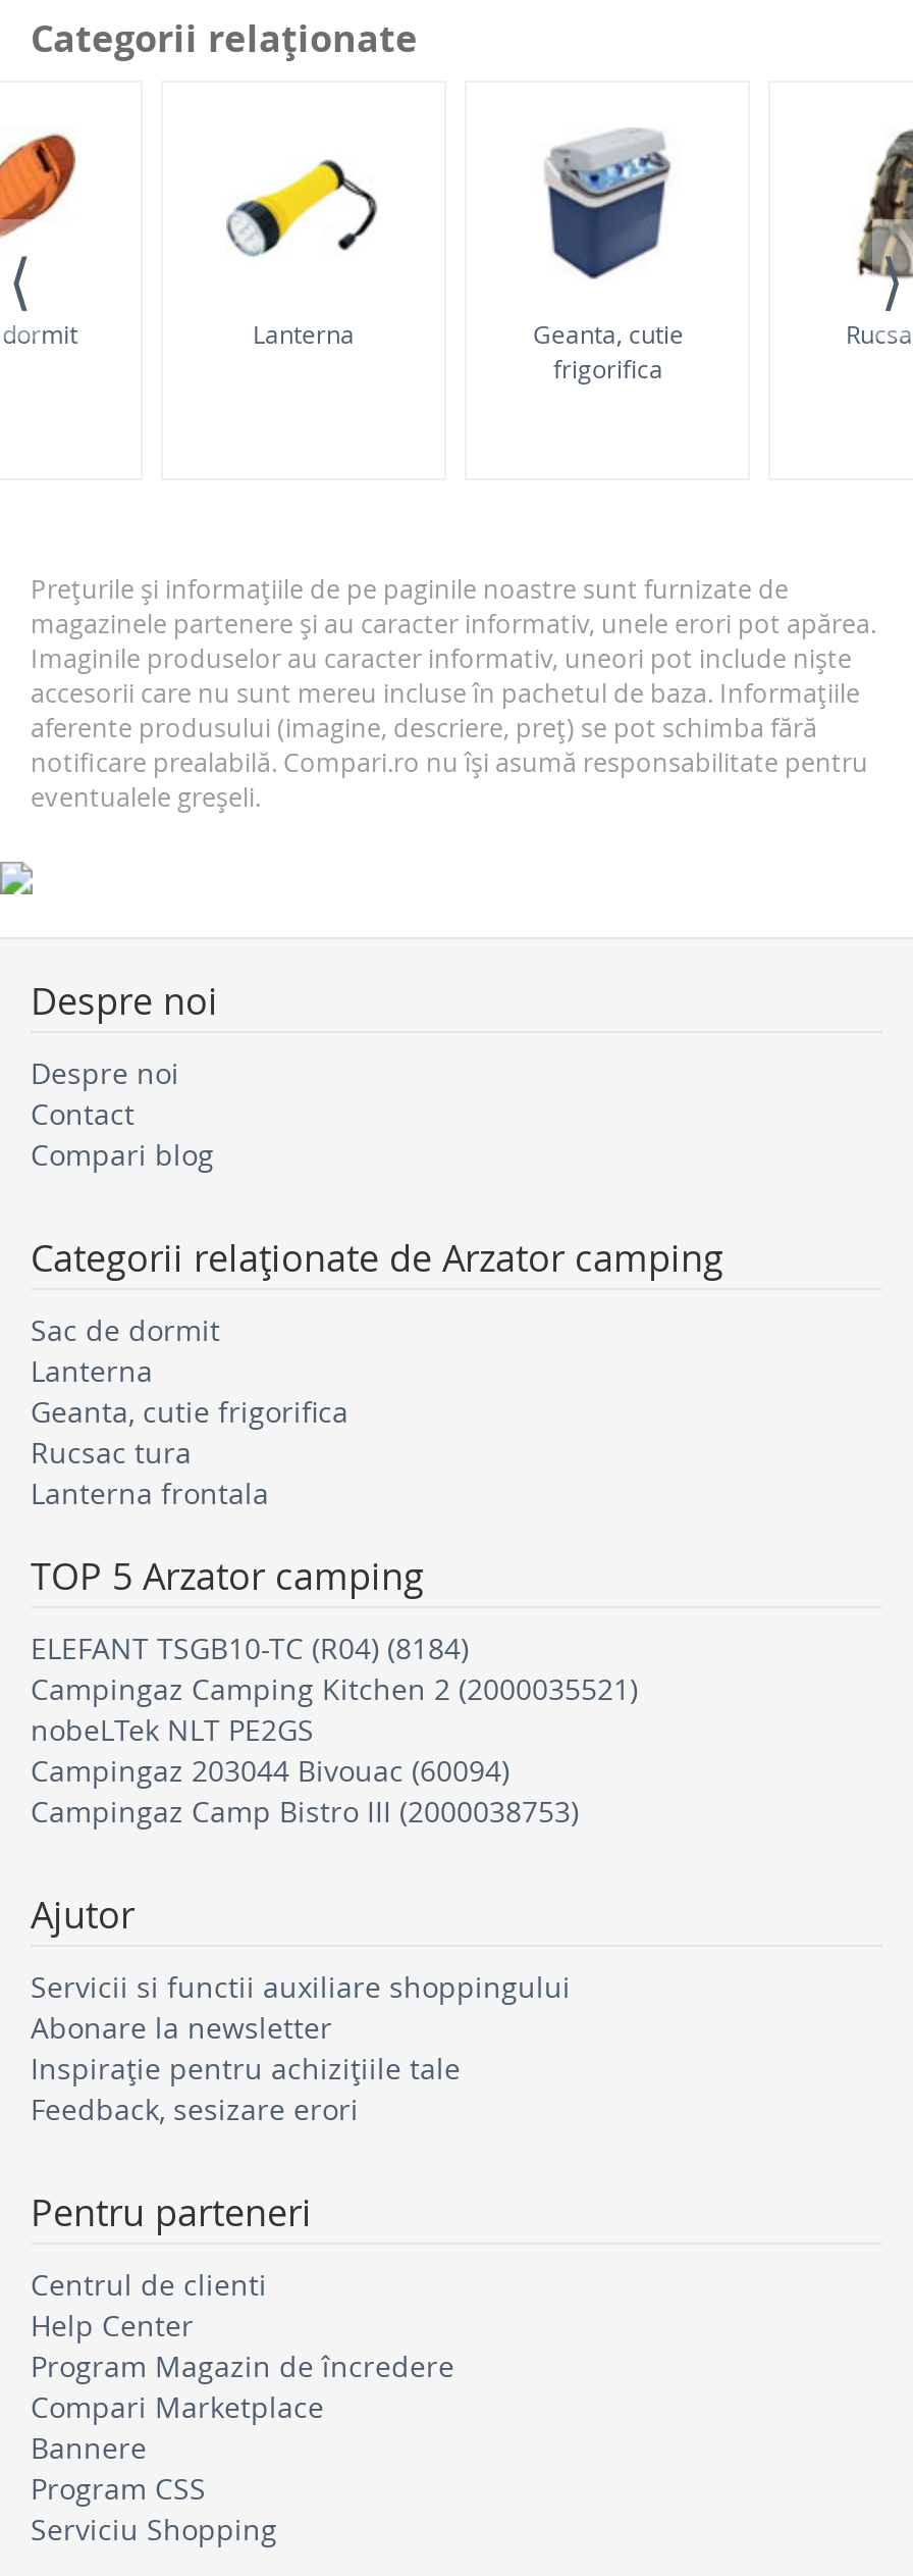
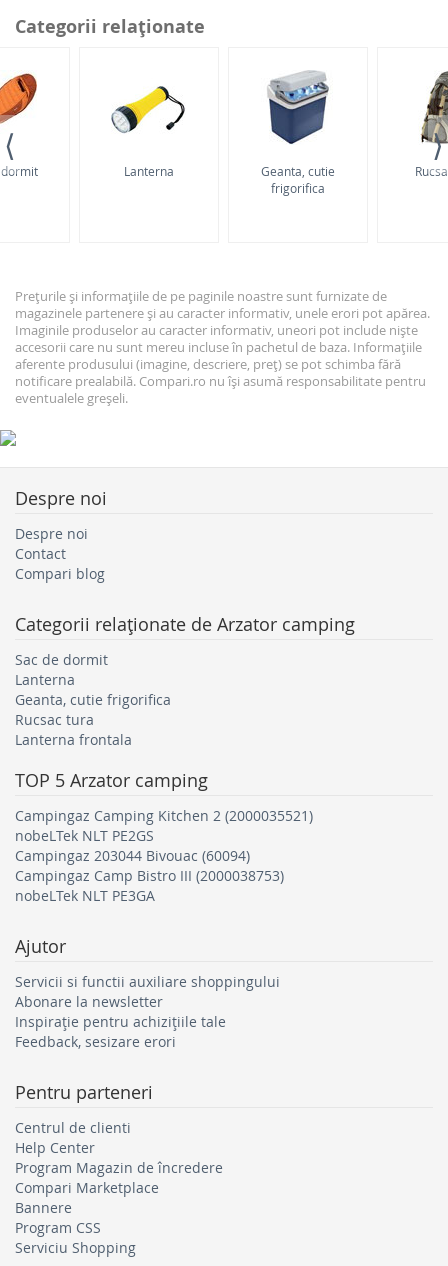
- ELEFANT TSGB10-TC (R04) (8184)

moved up: Campingaz Camping Kitchen 2 (2000035521) | nobeLTek NLT PE2GS | Campingaz 203044 Bivouac (60094) | Campingaz Camp Bistro III (2000038753)

+ nobeLTek NLT PE3GA
